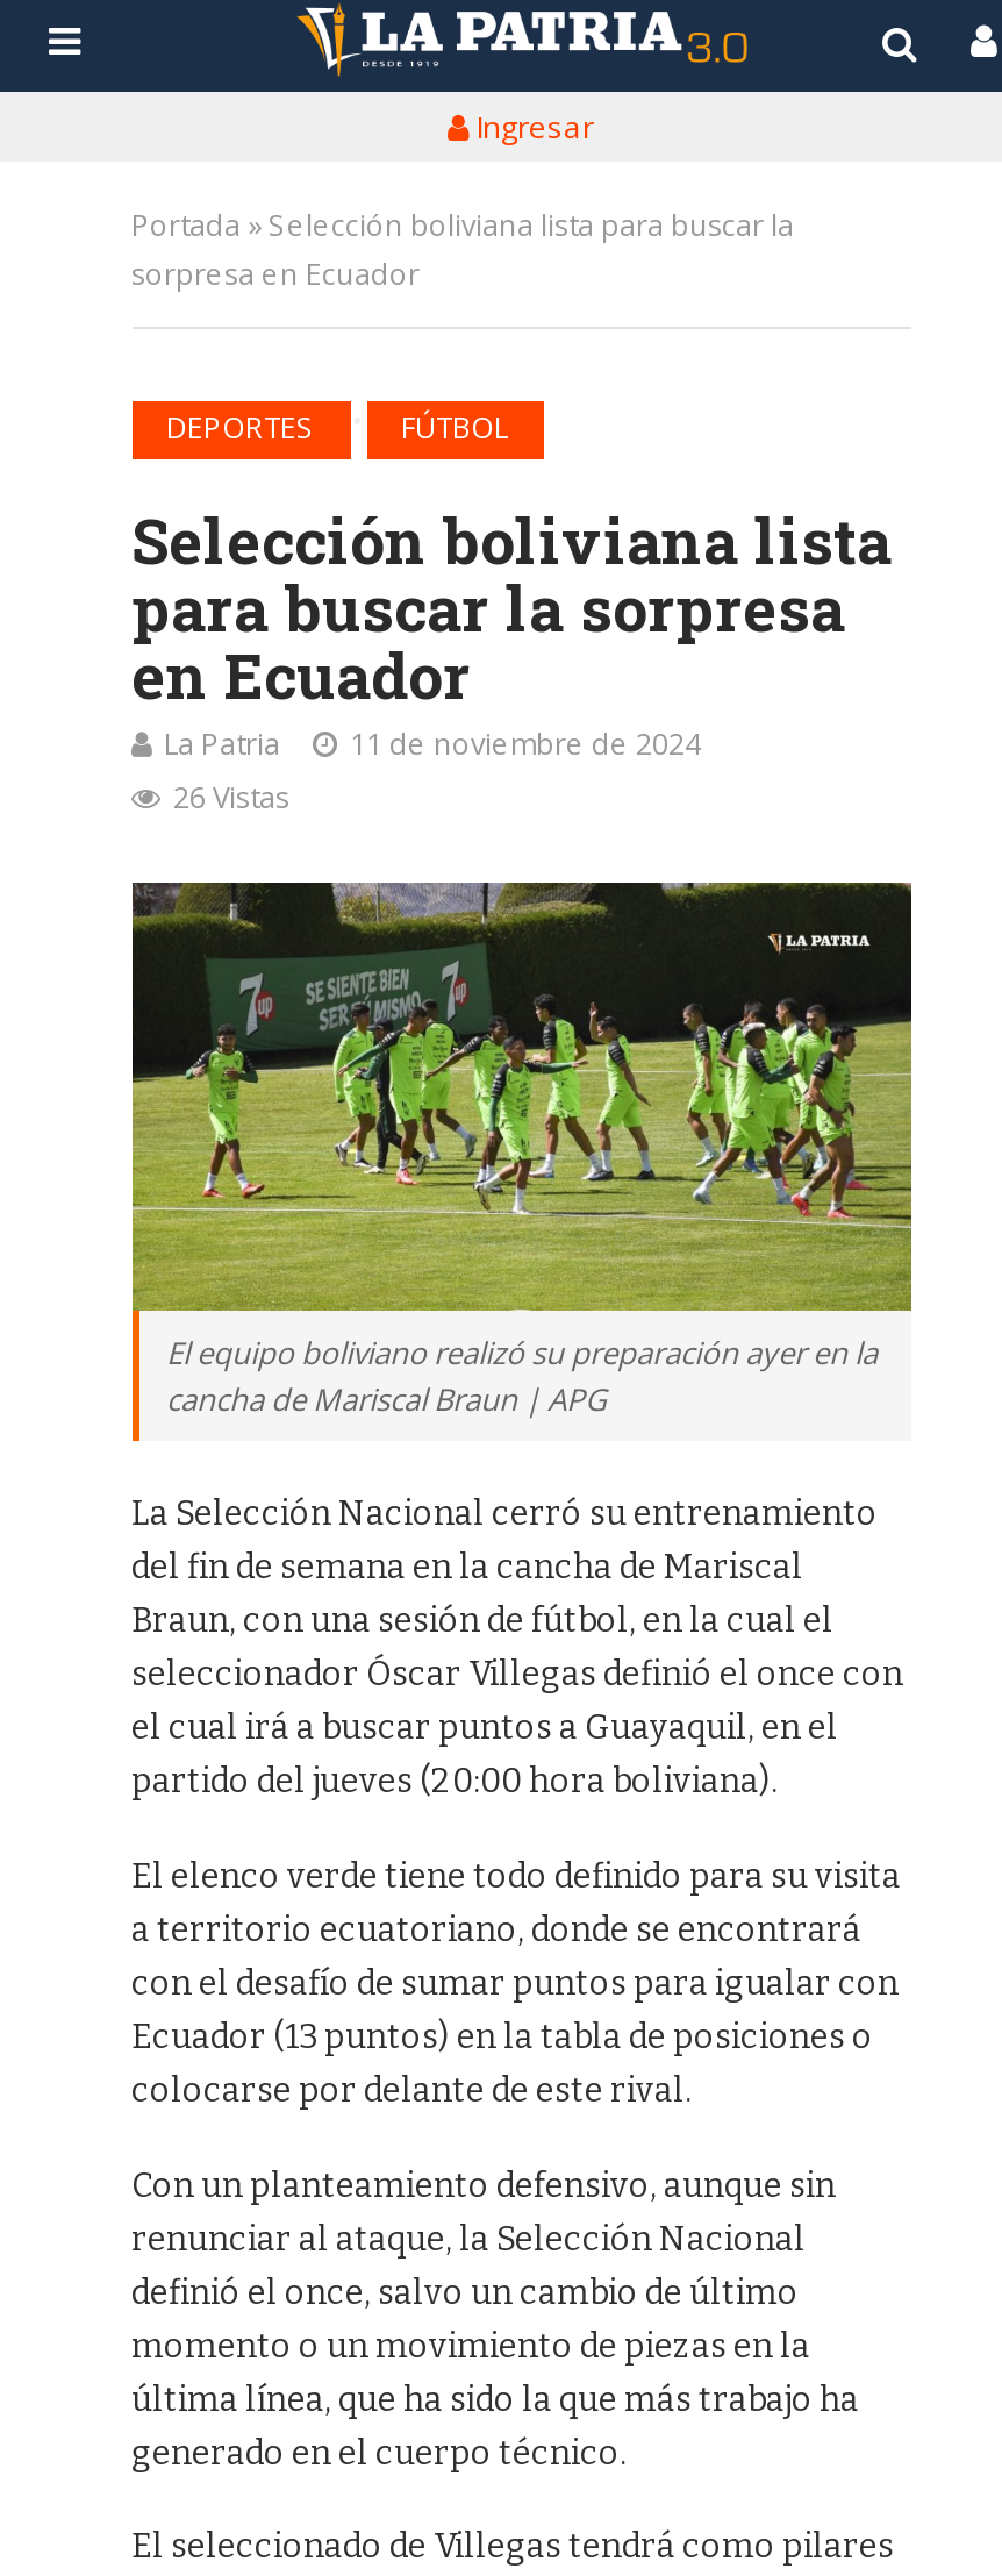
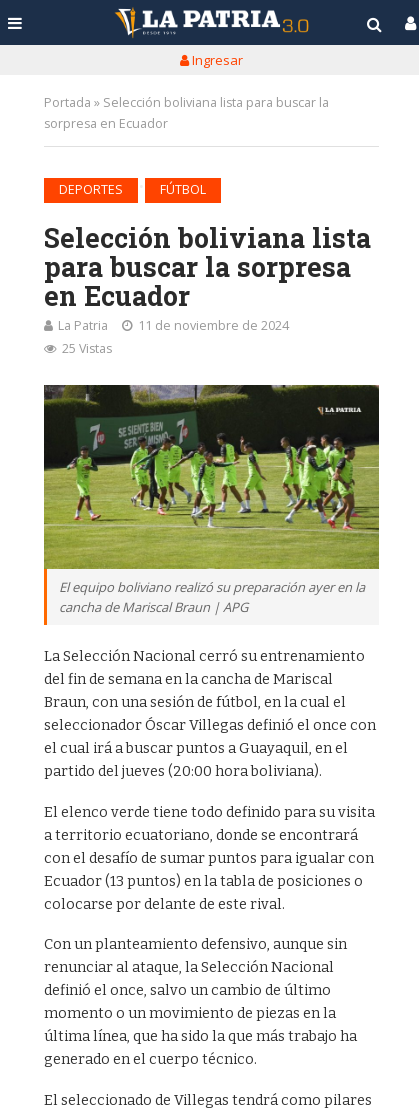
- 26 Vistas
+ 25 Vistas
